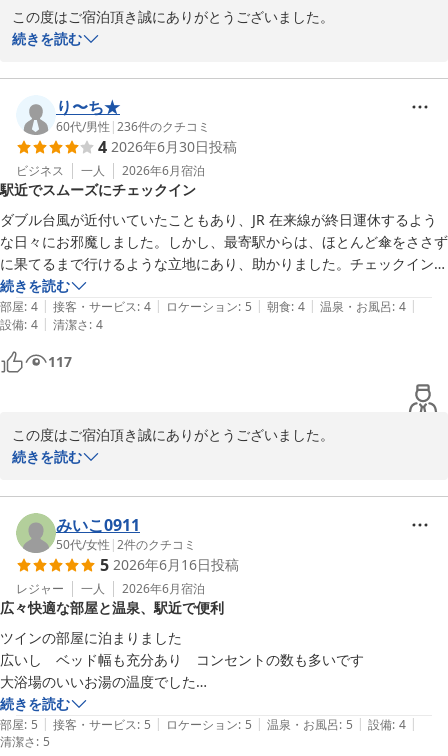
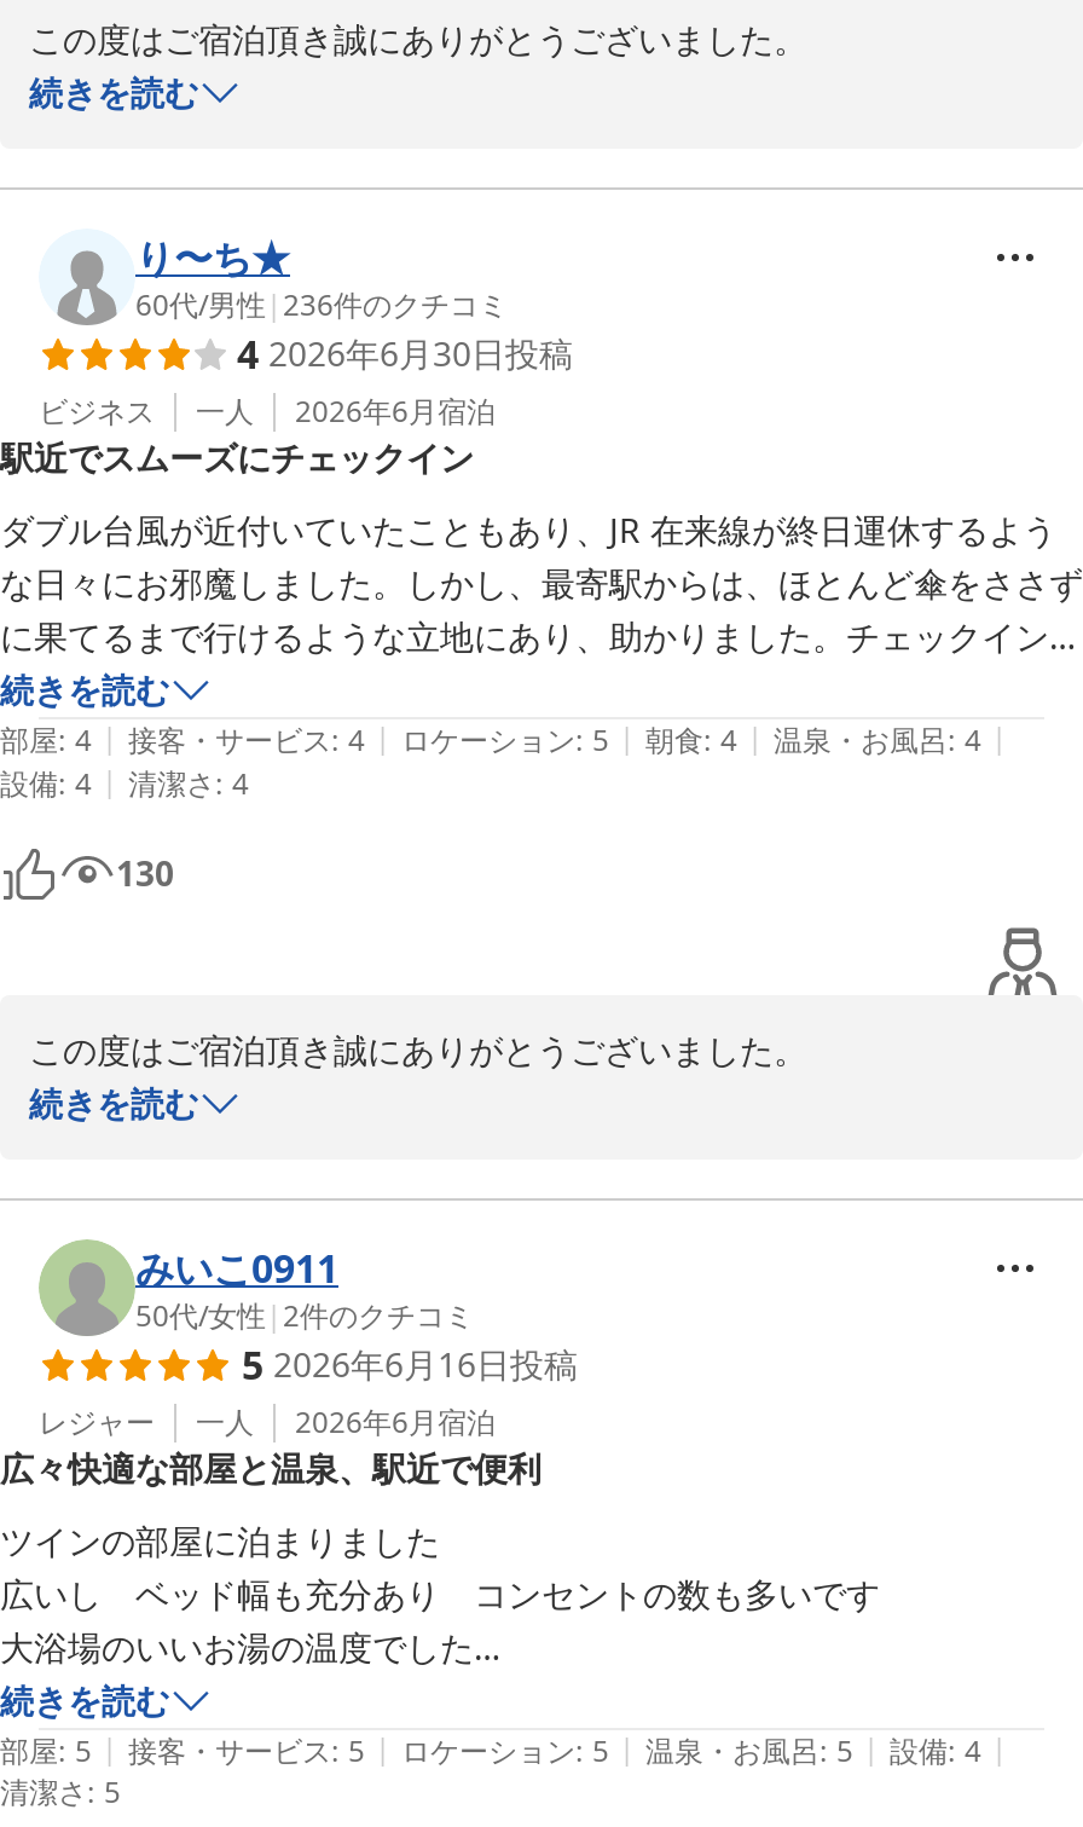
- 117
+ 130
